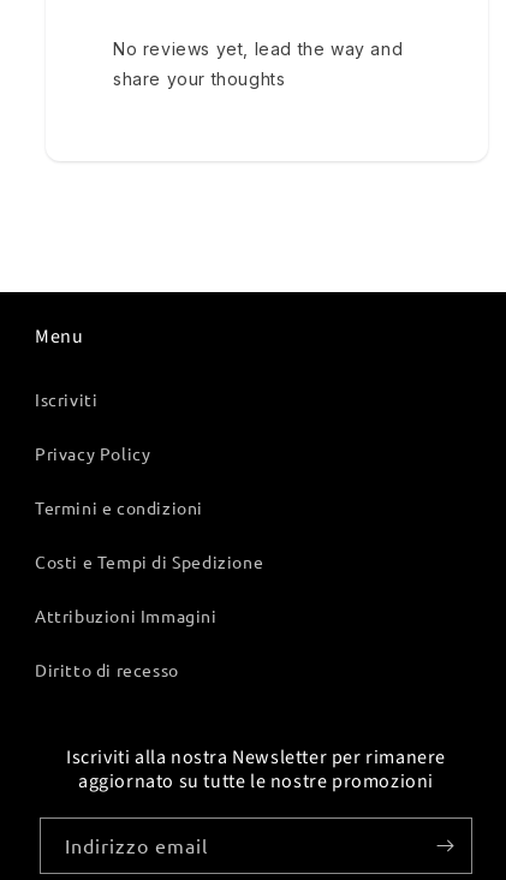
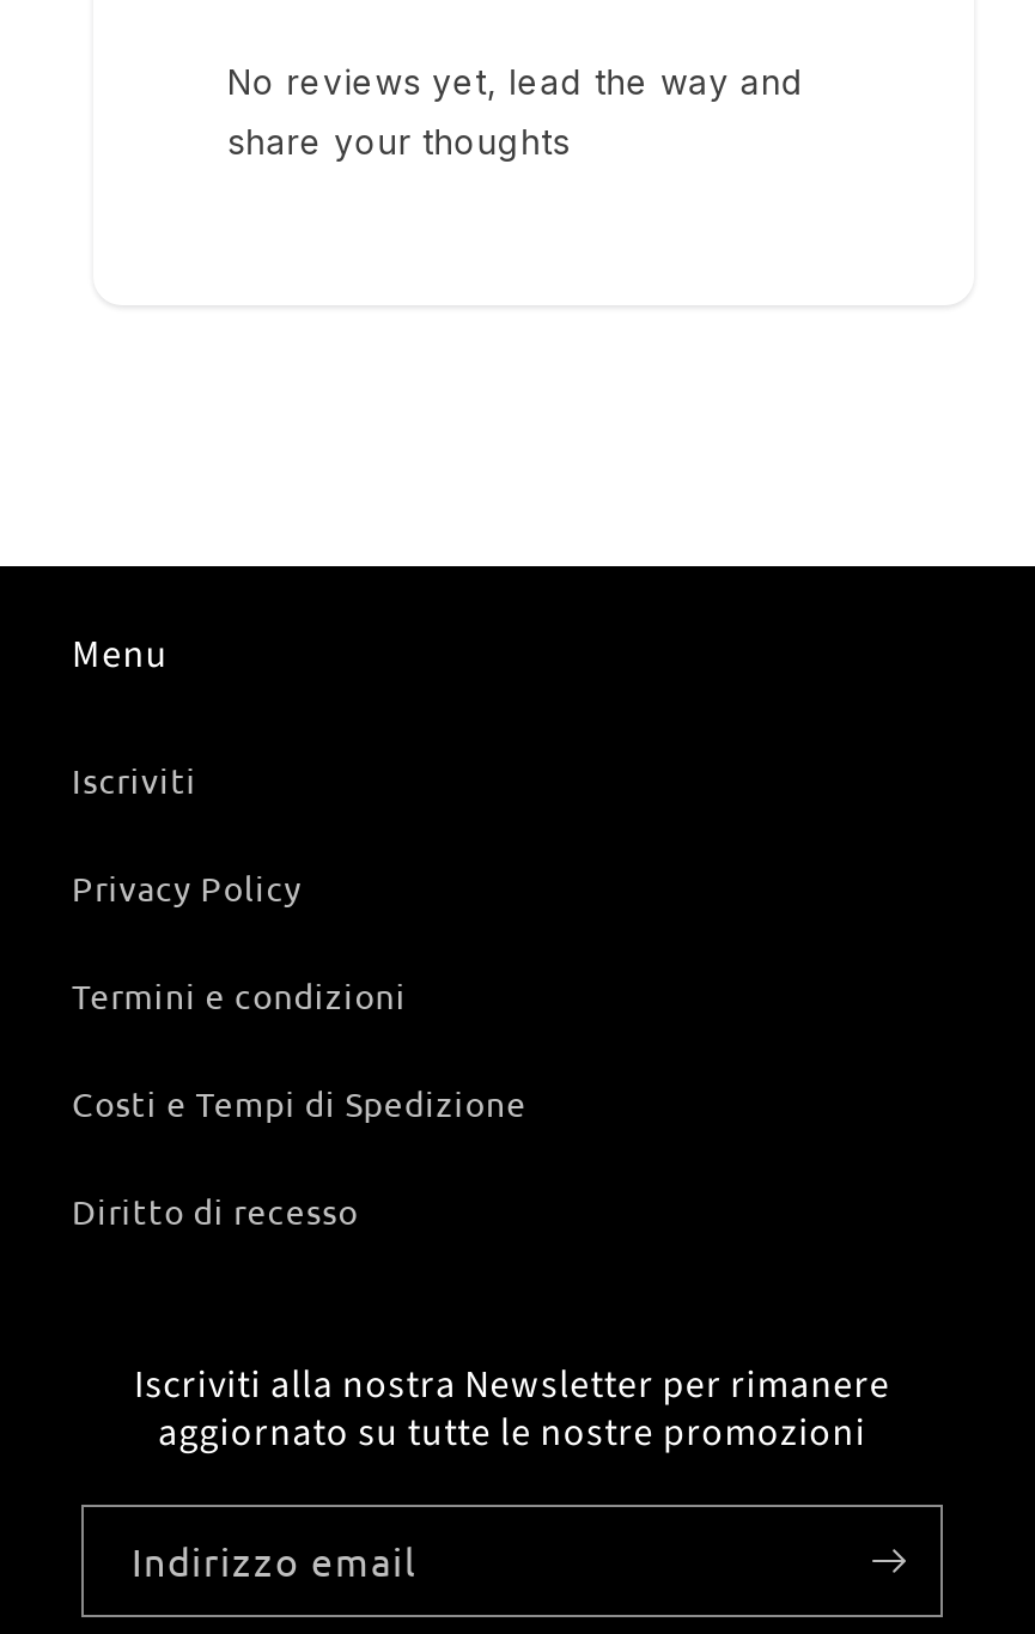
- Attribuzioni Immagini
